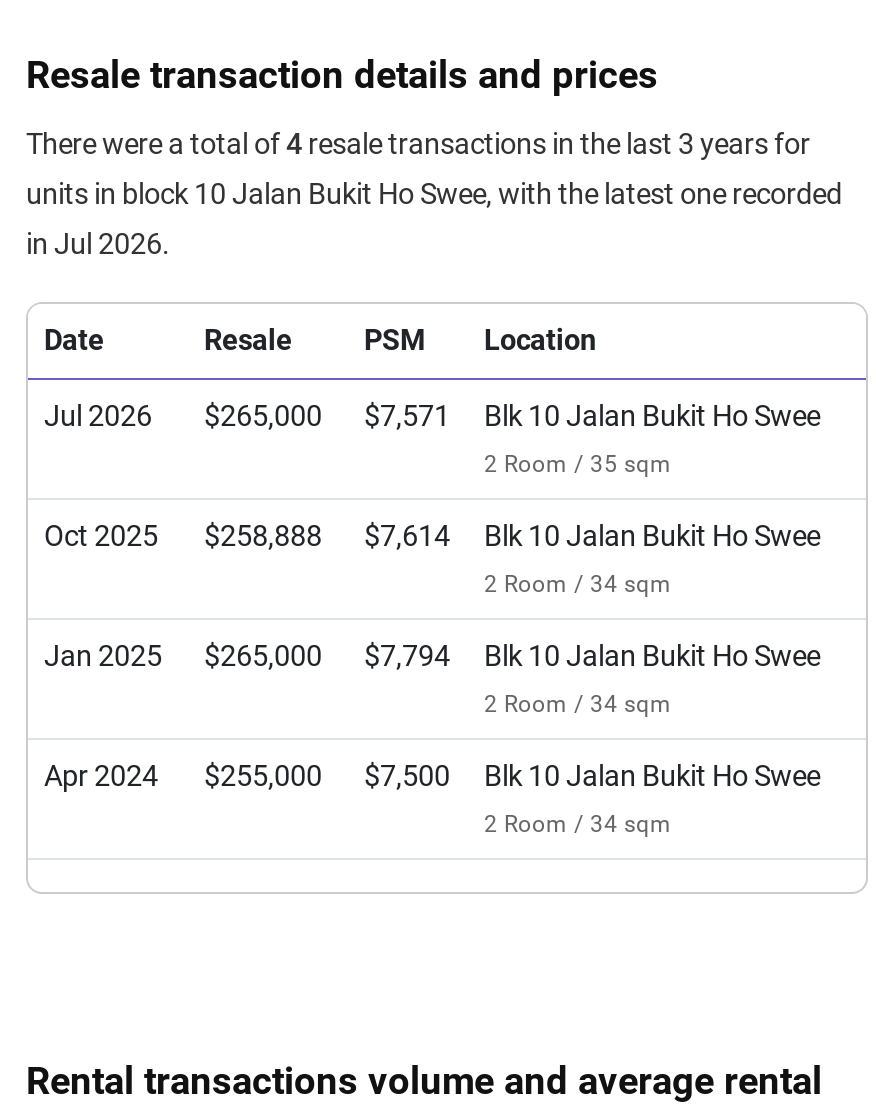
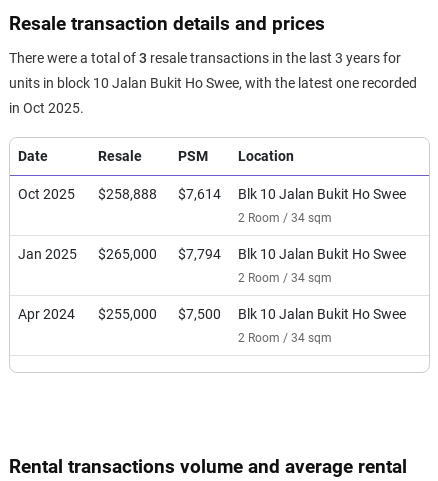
- There were a total of 4 resale transactions in the last 3 years for
+ There were a total of 3 resale transactions in the last 3 years for

- in Jul 2026.
+ in Oct 2025.

- Jul 2026
- $265,000
- $7,571
- Blk 10 Jalan Bukit Ho Swee
- 2 Room / 35 sqm
